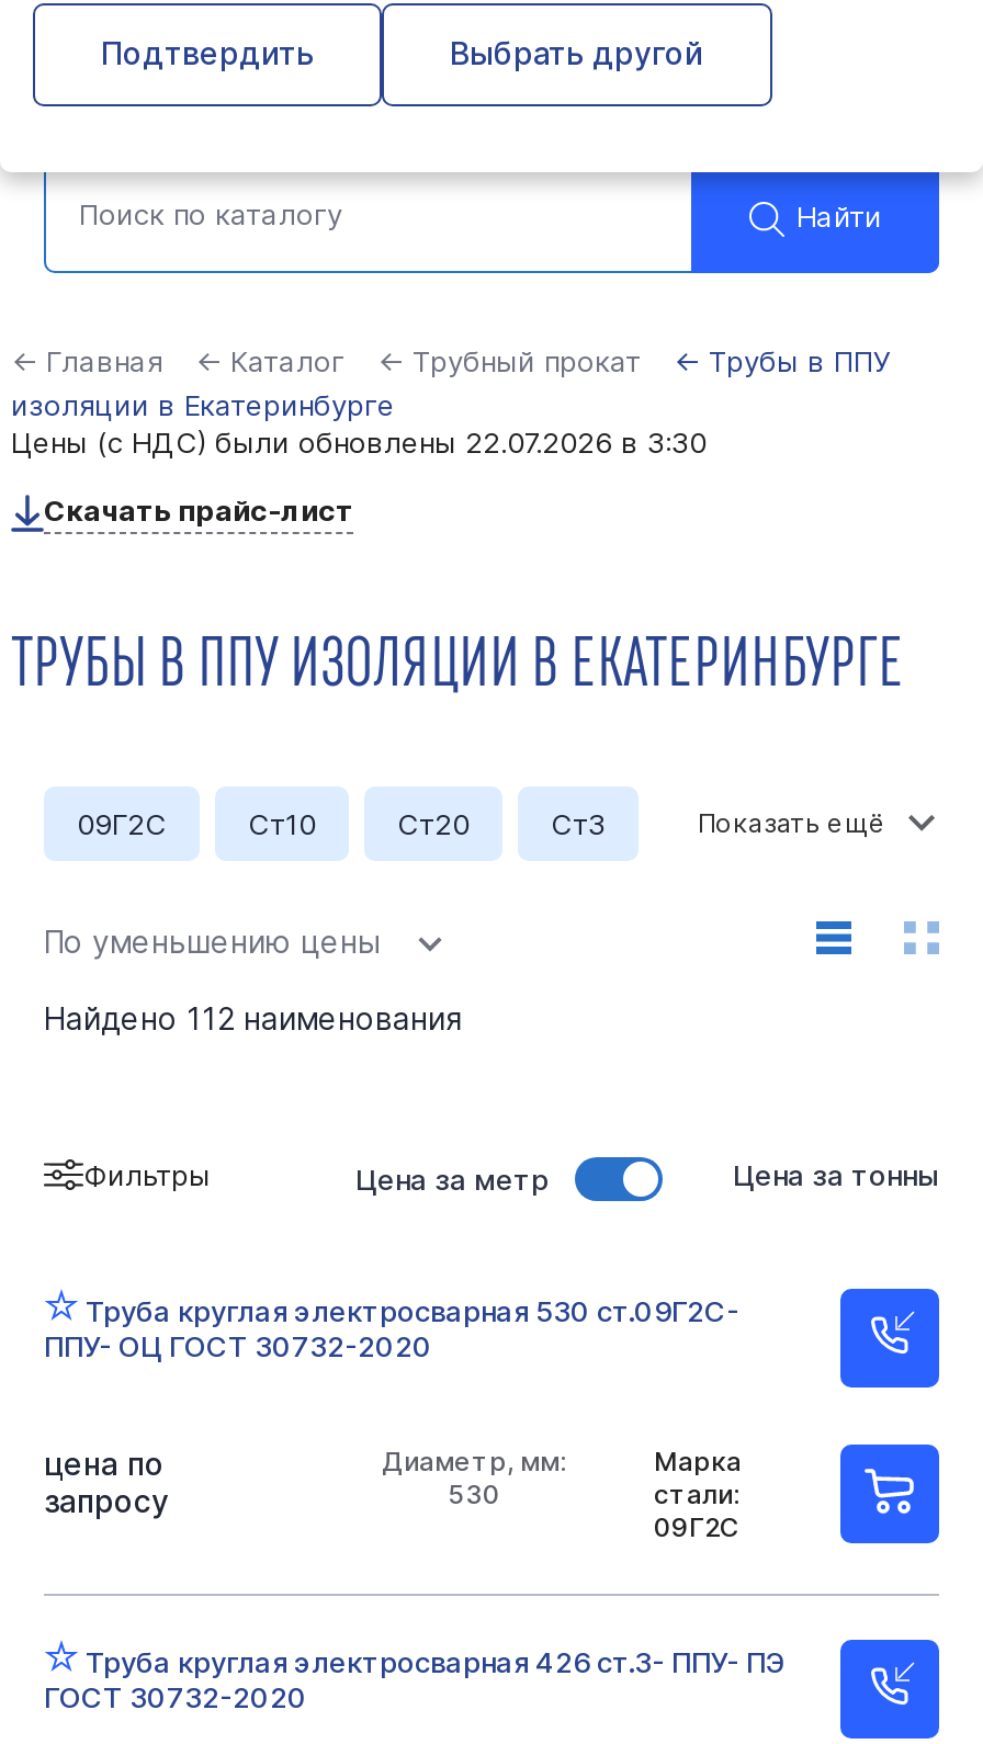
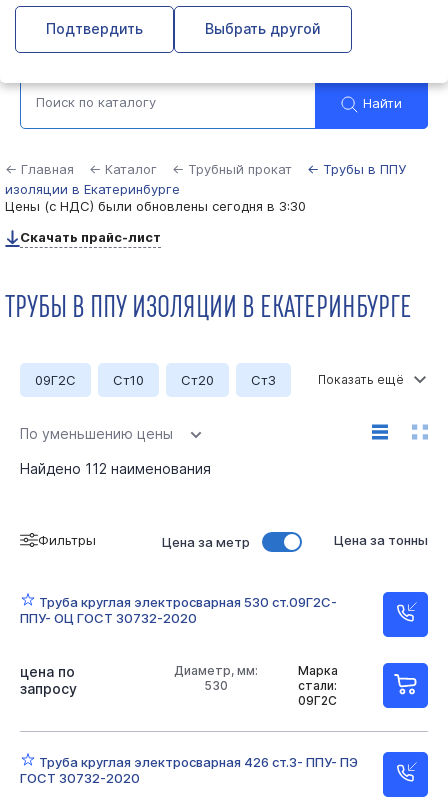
- Цены (с НДС) были обновлены 22.07.2026 в 3:30
+ Цены (с НДС) были обновлены сегодня в 3:30
